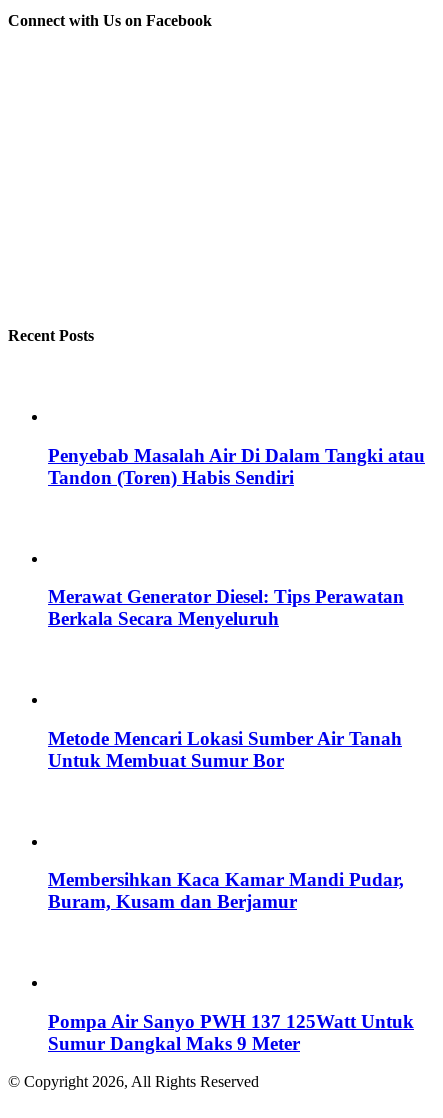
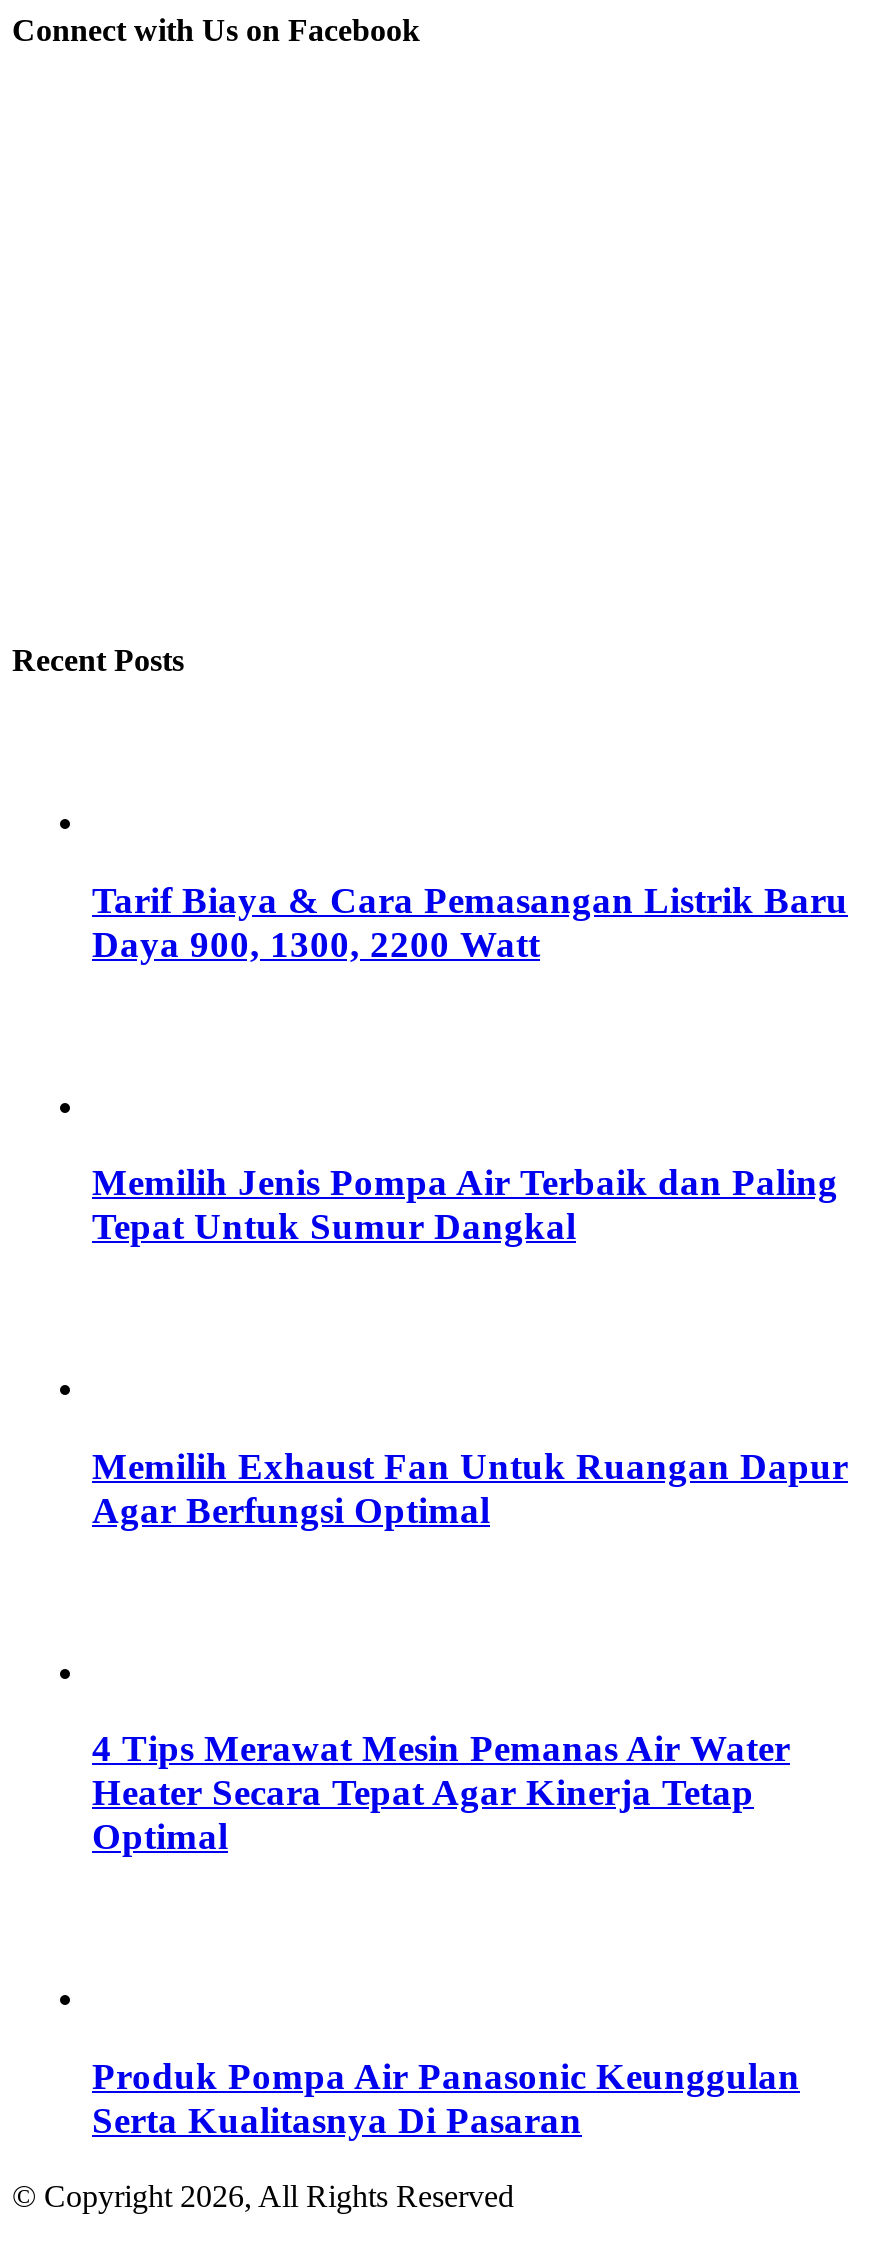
- Penyebab Masalah Air Di Dalam Tangki atau
- Tandon (Toren) Habis Sendiri
+ Tarif Biaya & Cara Pemasangan Listrik Baru
+ Daya 900, 1300, 2200 Watt

- Merawat Generator Diesel: Tips Perawatan
- Berkala Secara Menyeluruh
+ Memilih Jenis Pompa Air Terbaik dan Paling
+ Tepat Untuk Sumur Dangkal

- Metode Mencari Lokasi Sumber Air Tanah
- Untuk Membuat Sumur Bor
+ Memilih Exhaust Fan Untuk Ruangan Dapur
+ Agar Berfungsi Optimal

- Membersihkan Kaca Kamar Mandi Pudar,
- Buram, Kusam dan Berjamur
+ 4 Tips Merawat Mesin Pemanas Air Water
+ Heater Secara Tepat Agar Kinerja Tetap
+ Optimal

- Pompa Air Sanyo PWH 137 125Watt Untuk
- Sumur Dangkal Maks 9 Meter
+ Produk Pompa Air Panasonic Keunggulan
+ Serta Kualitasnya Di Pasaran
